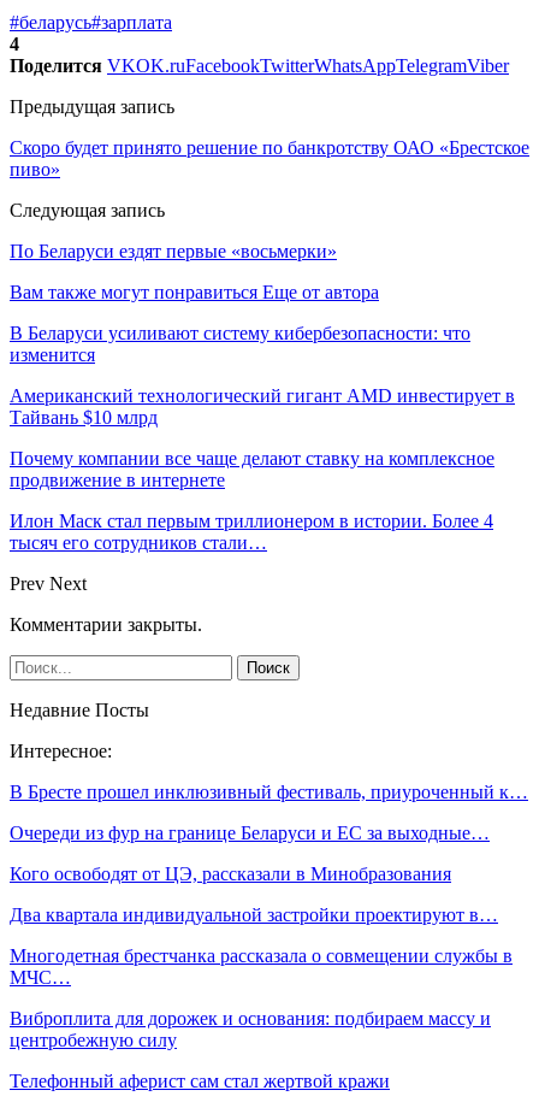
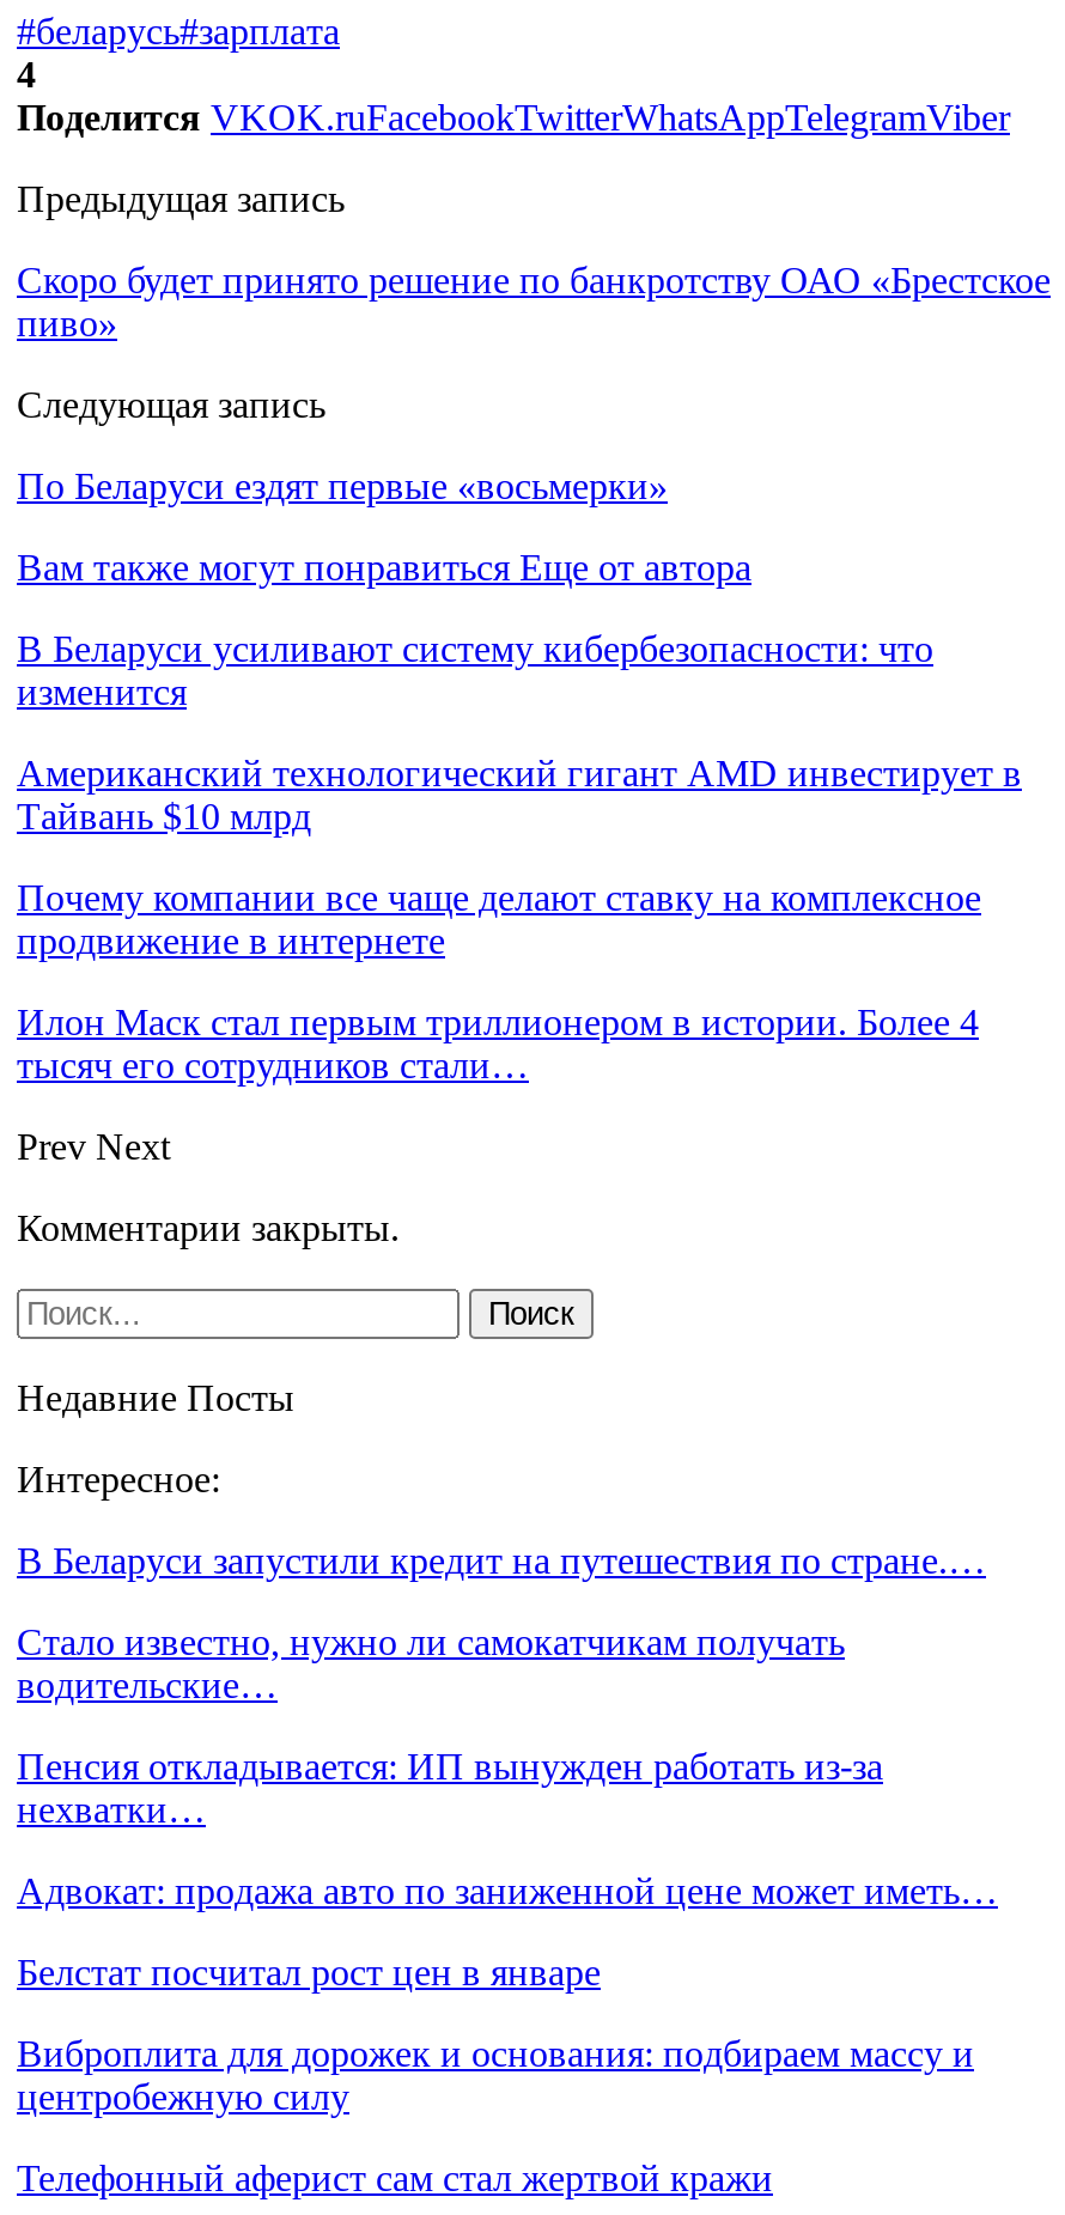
- В Бресте прошел инклюзивный фестиваль, приуроченный к…
+ В Беларуси запустили кредит на путешествия по стране.…

- Очереди из фур на границе Беларуси и ЕС за выходные…
+ Стало известно, нужно ли самокатчикам получать
+ водительские…

- Кого освободят от ЦЭ, рассказали в Минобразования
+ Пенсия откладывается: ИП вынужден работать из-за
+ нехватки…

- Два квартала индивидуальной застройки проектируют в…
+ Адвокат: продажа авто по заниженной цене может иметь…

- Многодетная брестчанка рассказала о совмещении службы в
- МЧС…
+ Белстат посчитал рост цен в январе
